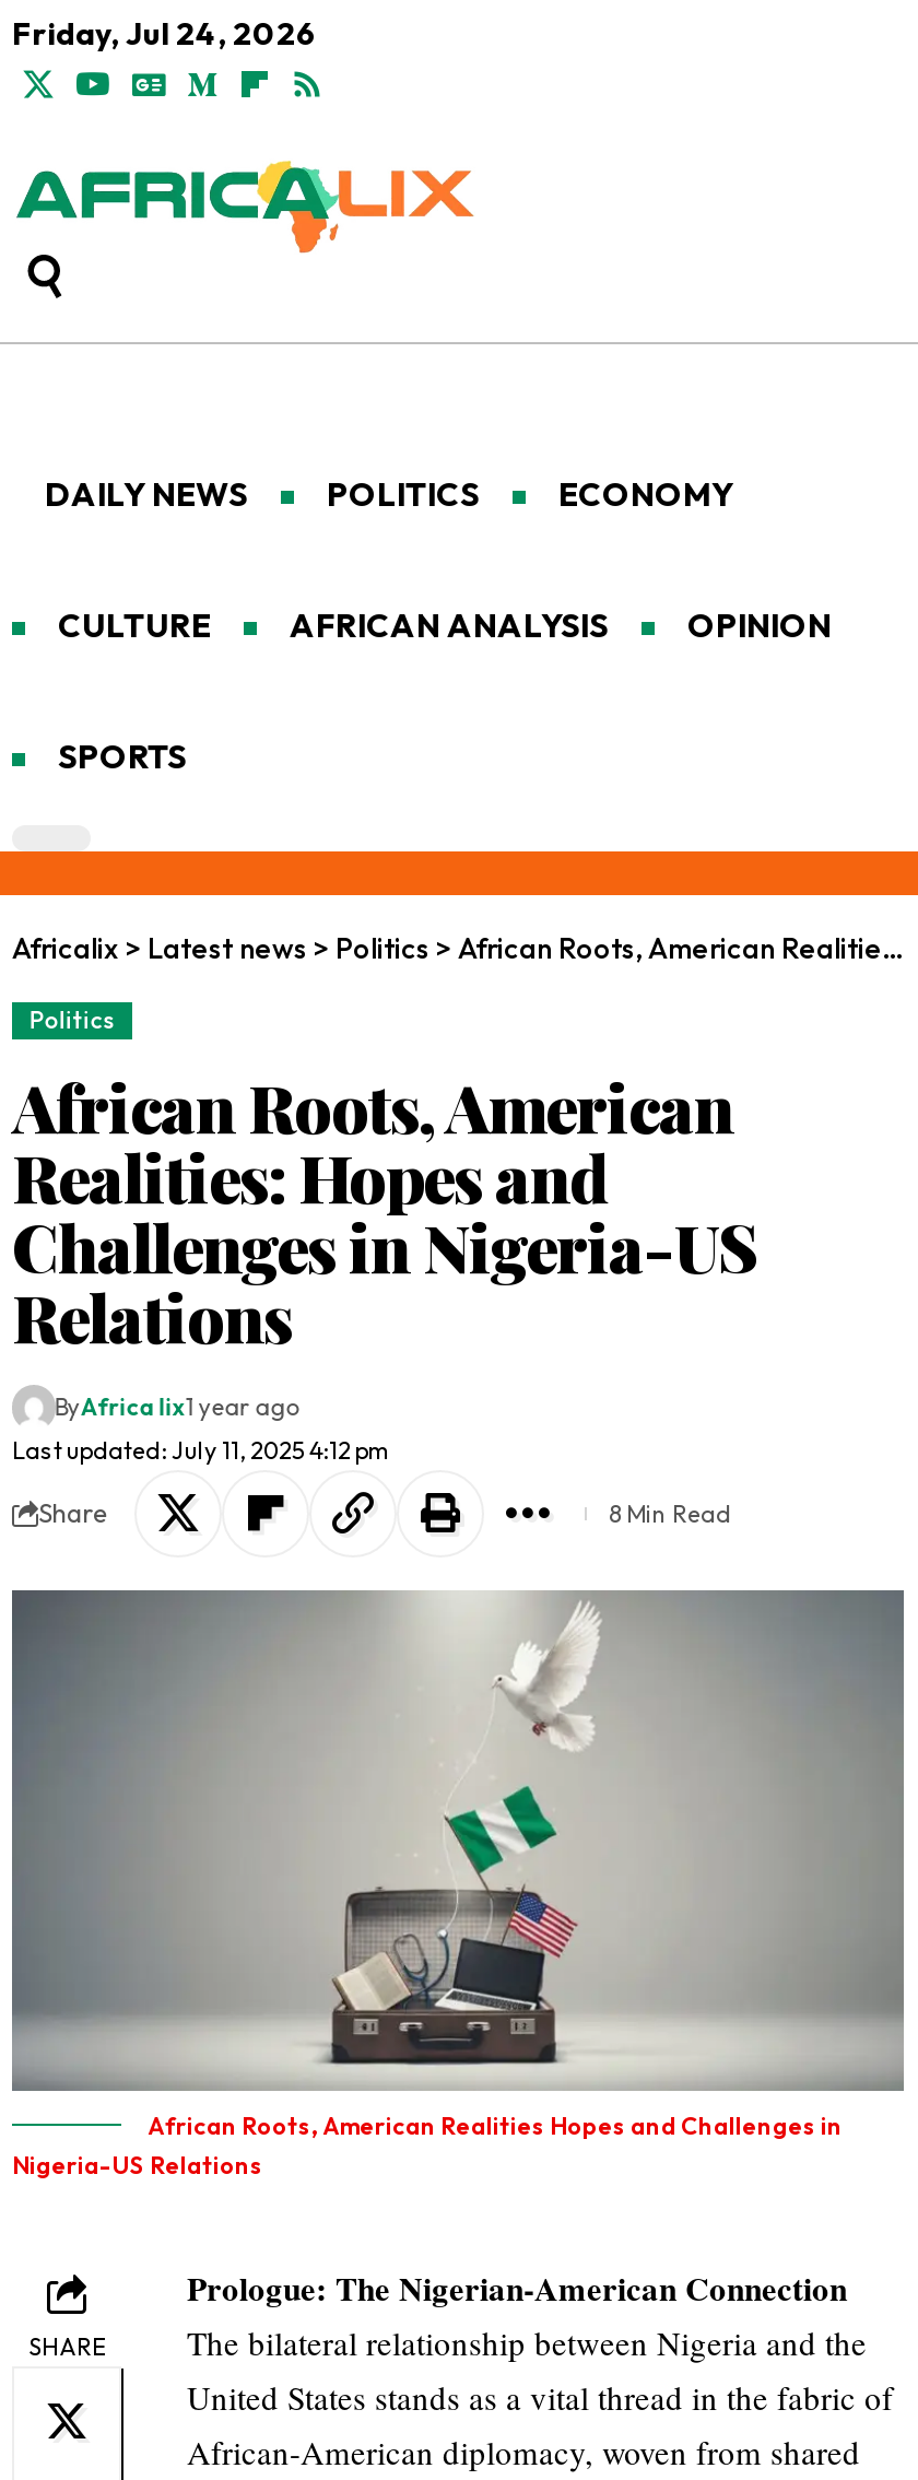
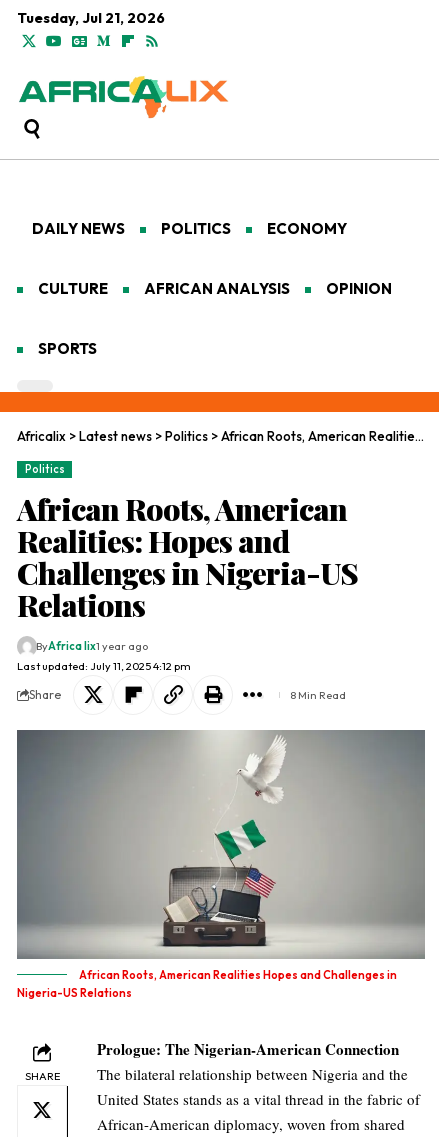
- Friday, Jul 24, 2026
+ Tuesday, Jul 21, 2026
